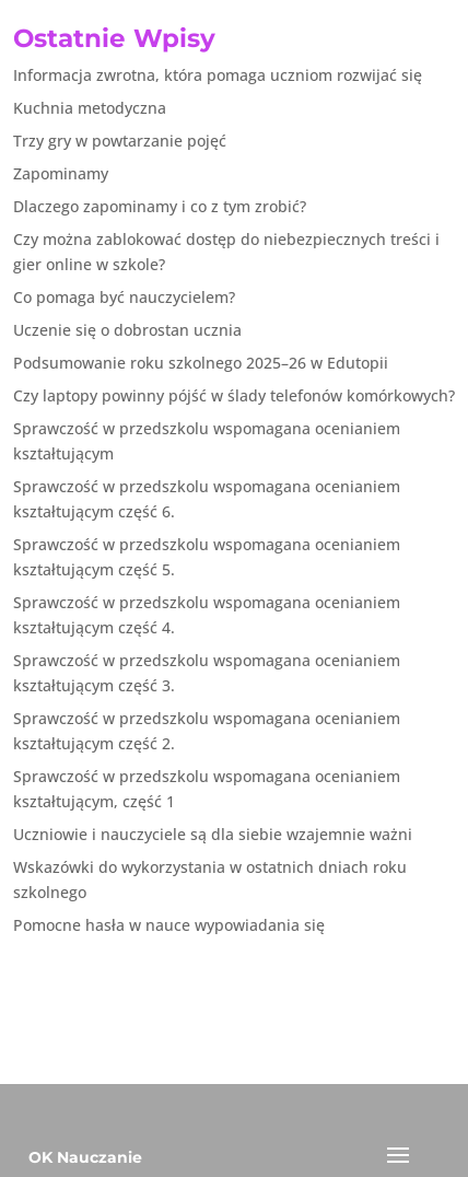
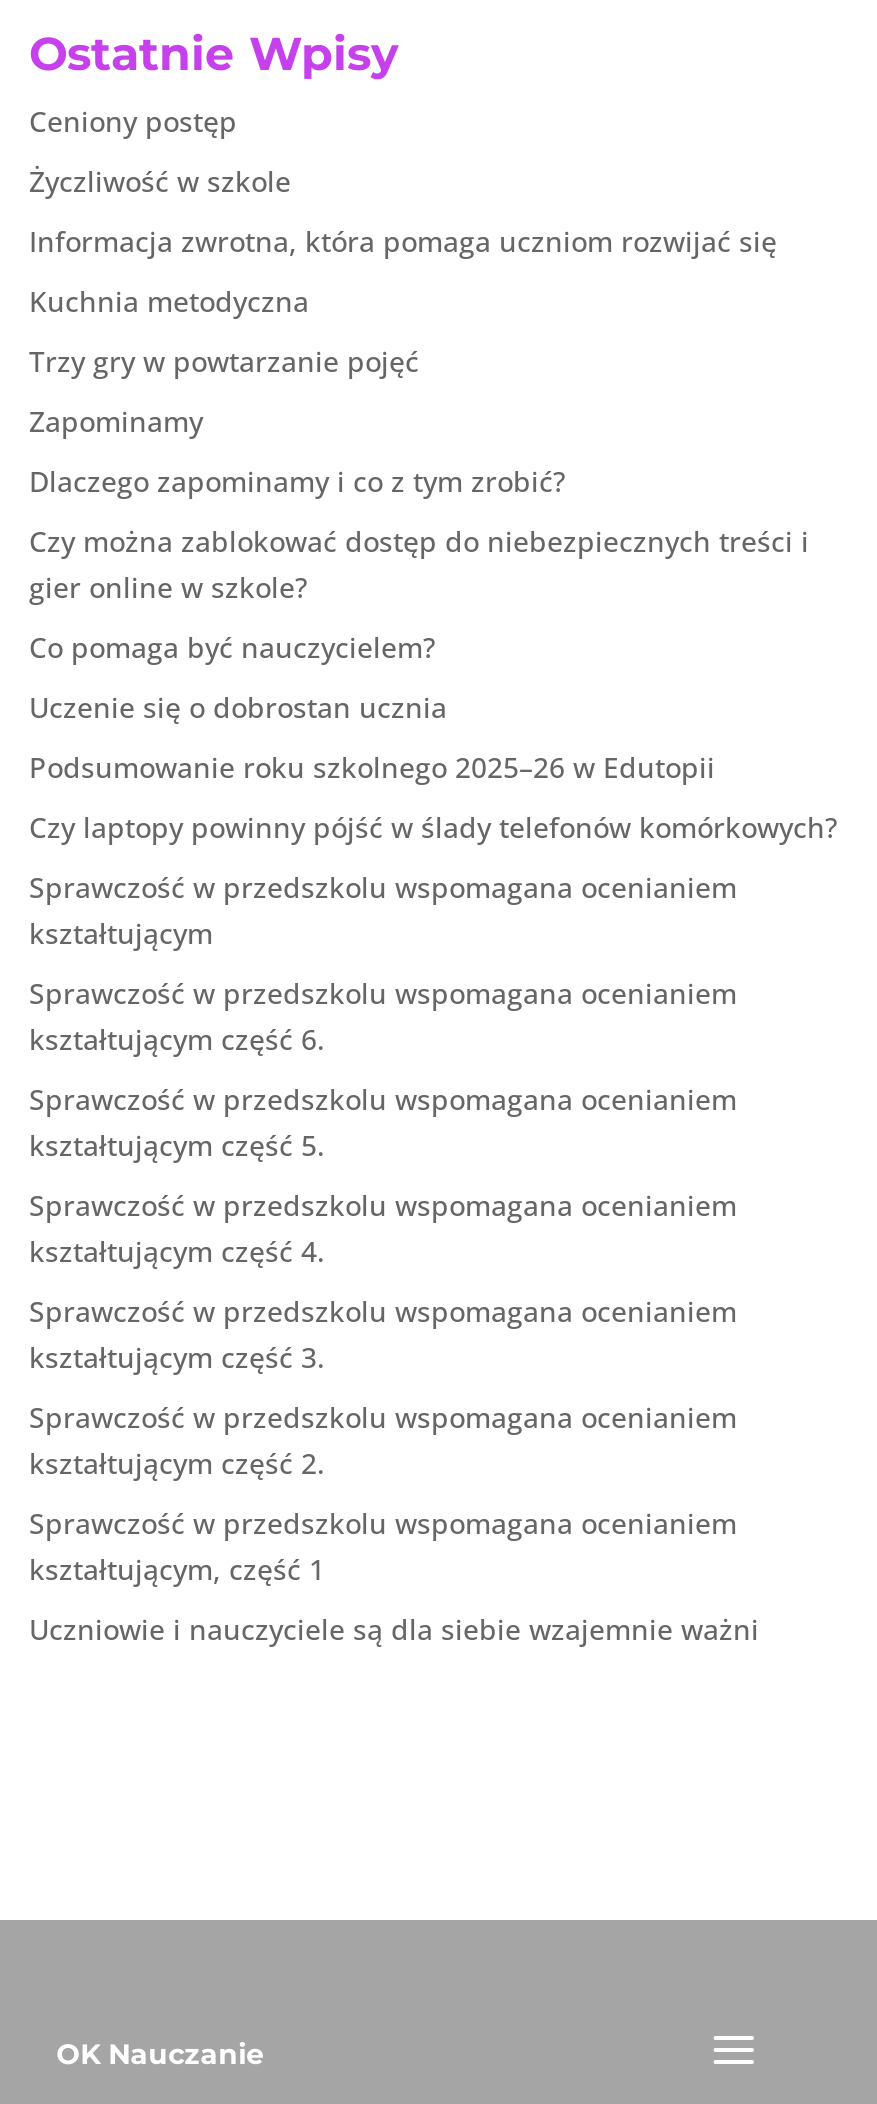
+ Ceniony postęp
+ Życzliwość w szkole

moved down: Informacja zwrotna, która pomaga uczniom rozwijać się | Kuchnia metodyczna | Trzy gry w powtarzanie pojęć | ... | kształtującym, część 1 | Uczniowie i nauczyciele są dla siebie wzajemnie ważni

- Wskazówki do wykorzystania w ostatnich dniach roku
- szkolnego
- Pomocne hasła w nauce wypowiadania się
